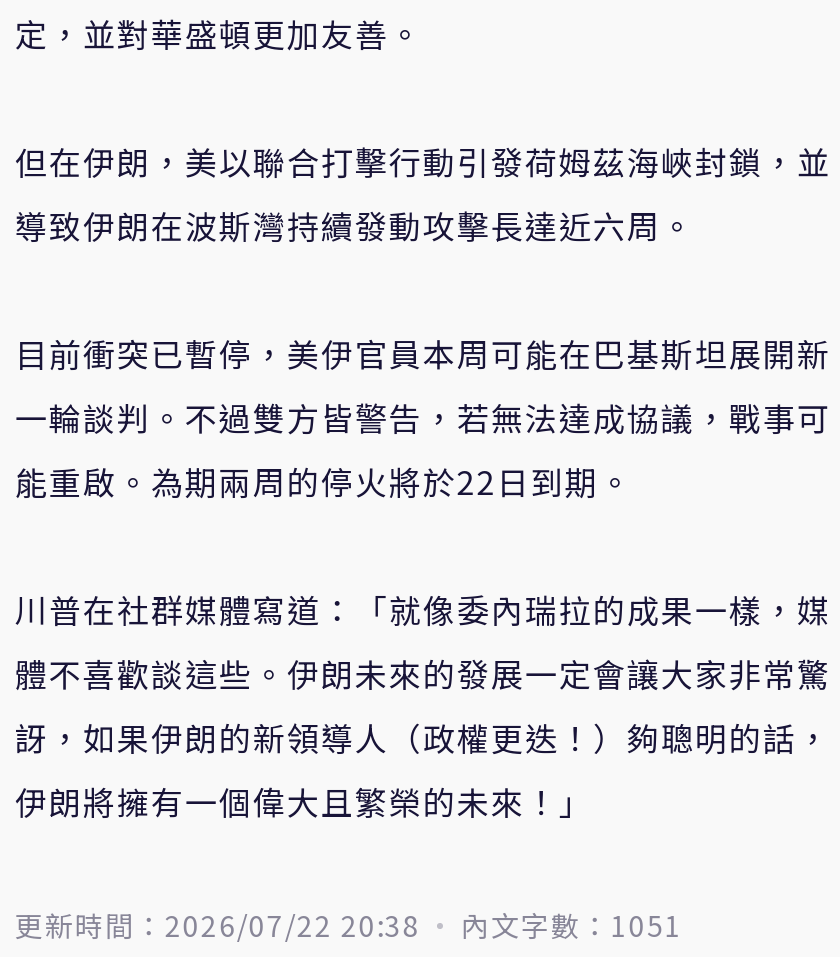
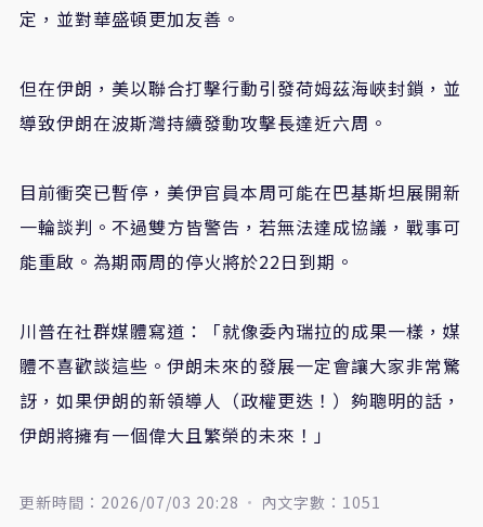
- 更新時間：2026/07/22 20:38 內文字數：1051
+ 更新時間：2026/07/03 20:28 內文字數：1051
